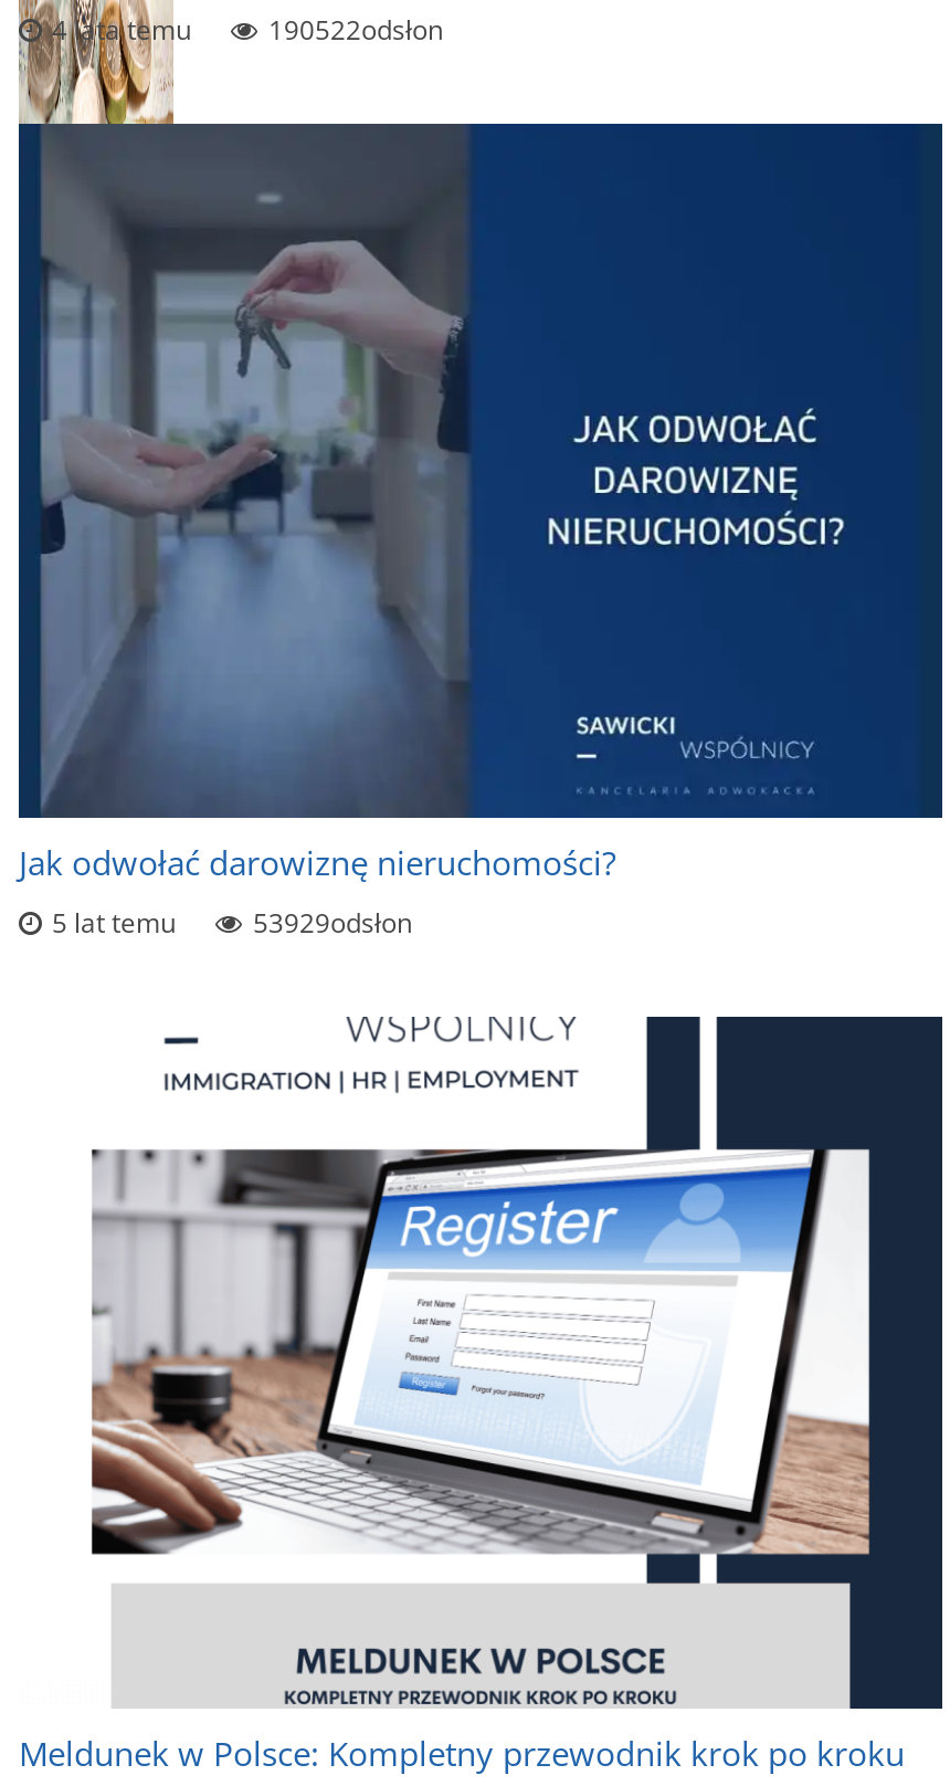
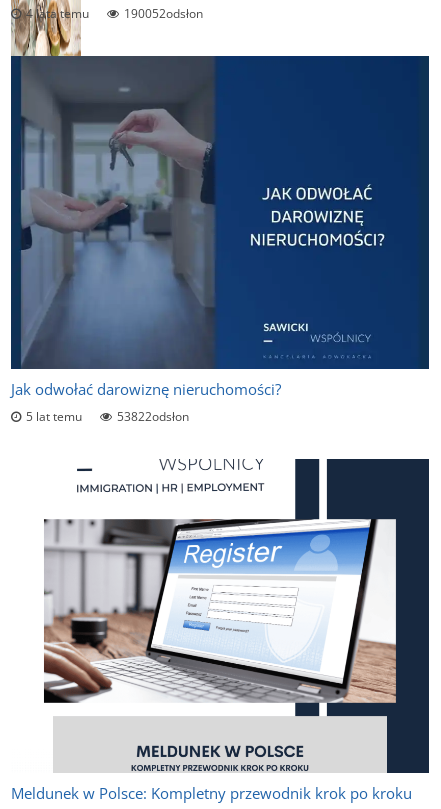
- 190522odsłon
+ 190052odsłon

- 53929odsłon
+ 53822odsłon
